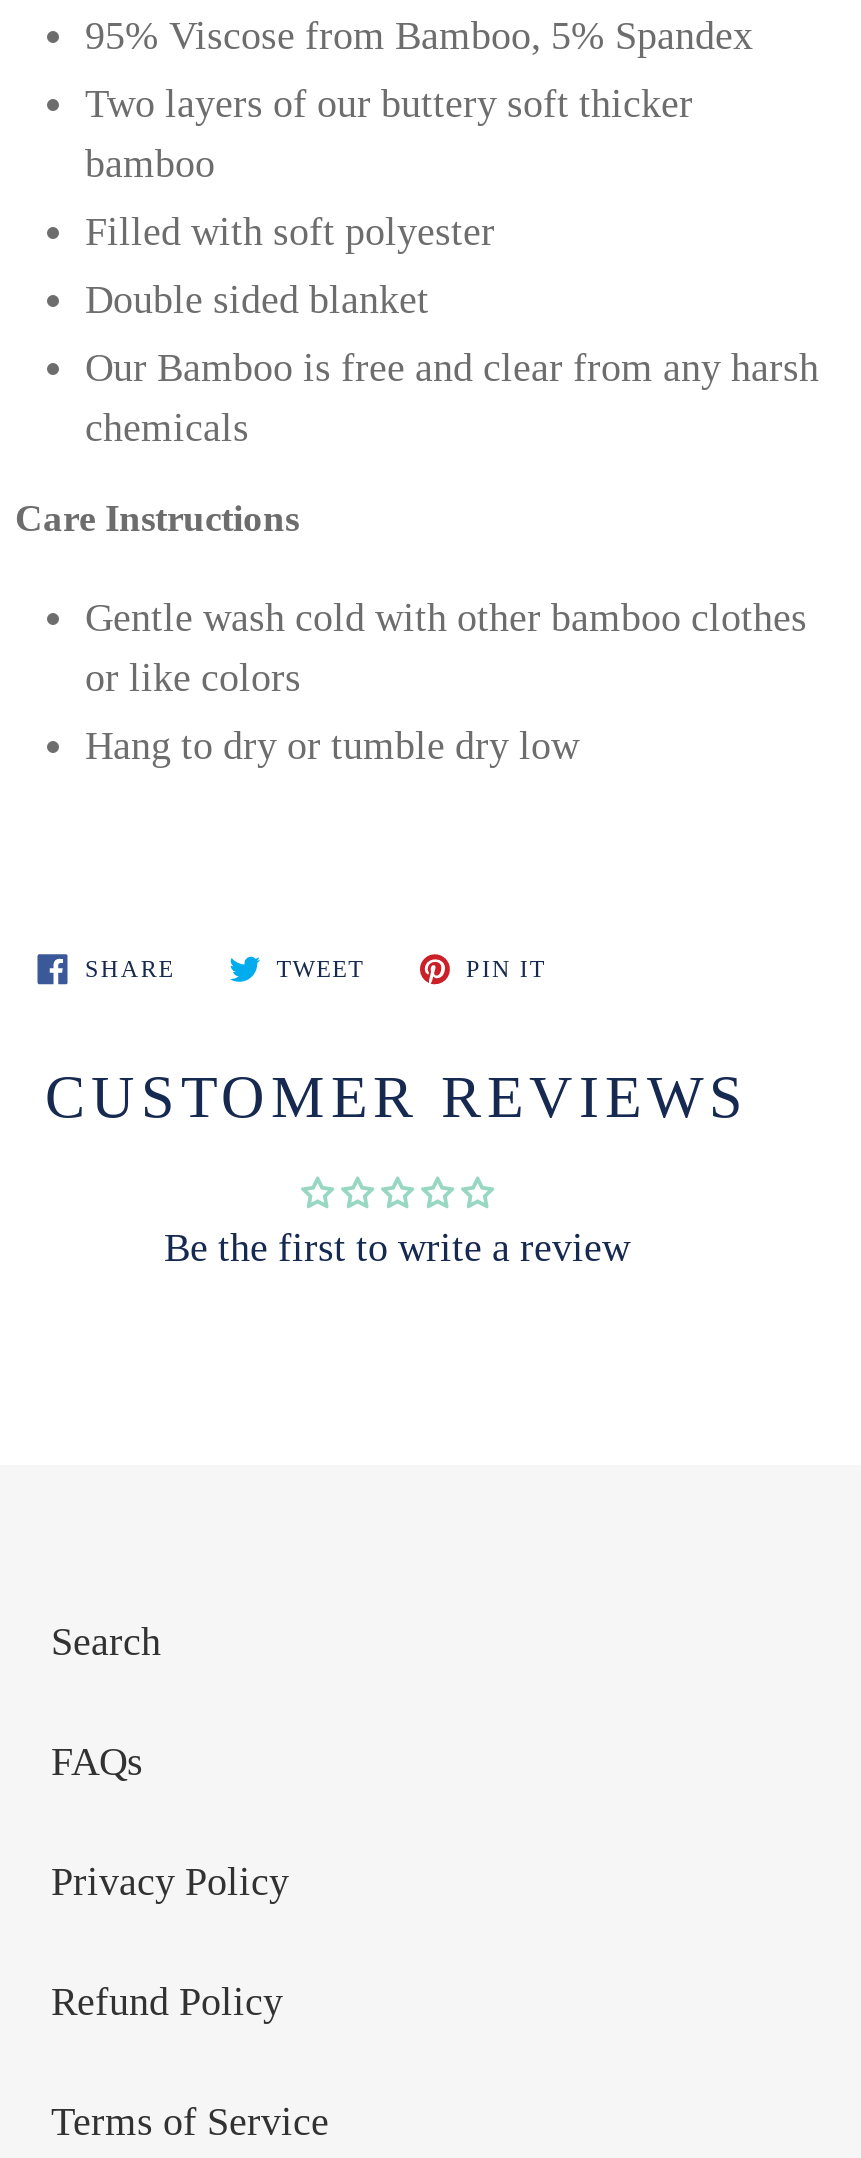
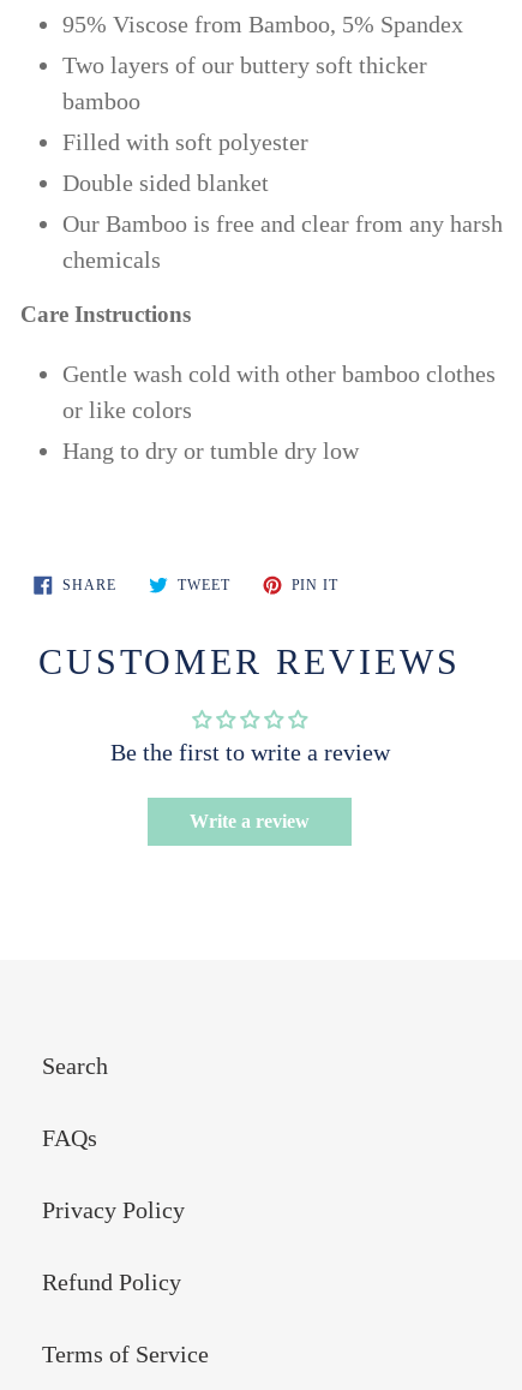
+ Write a review
